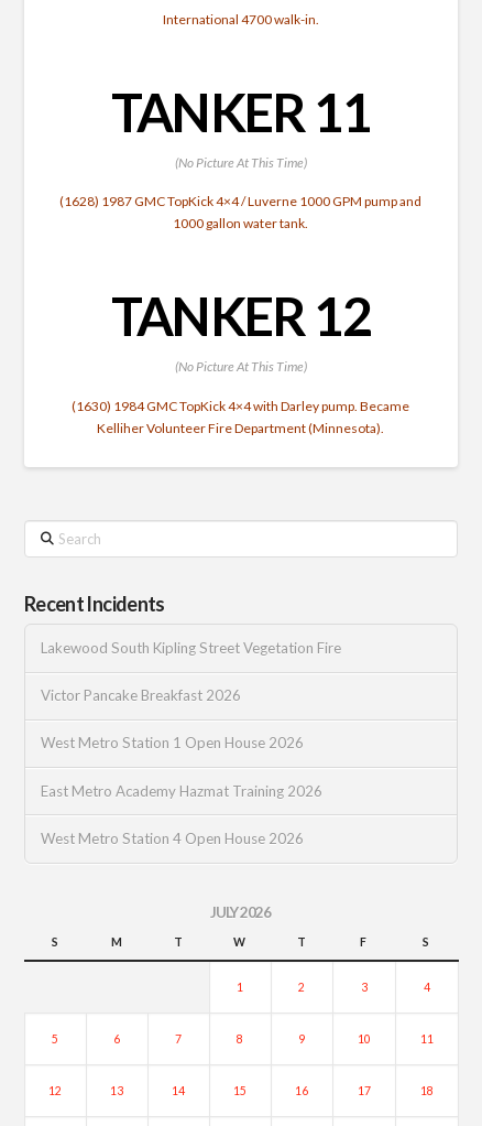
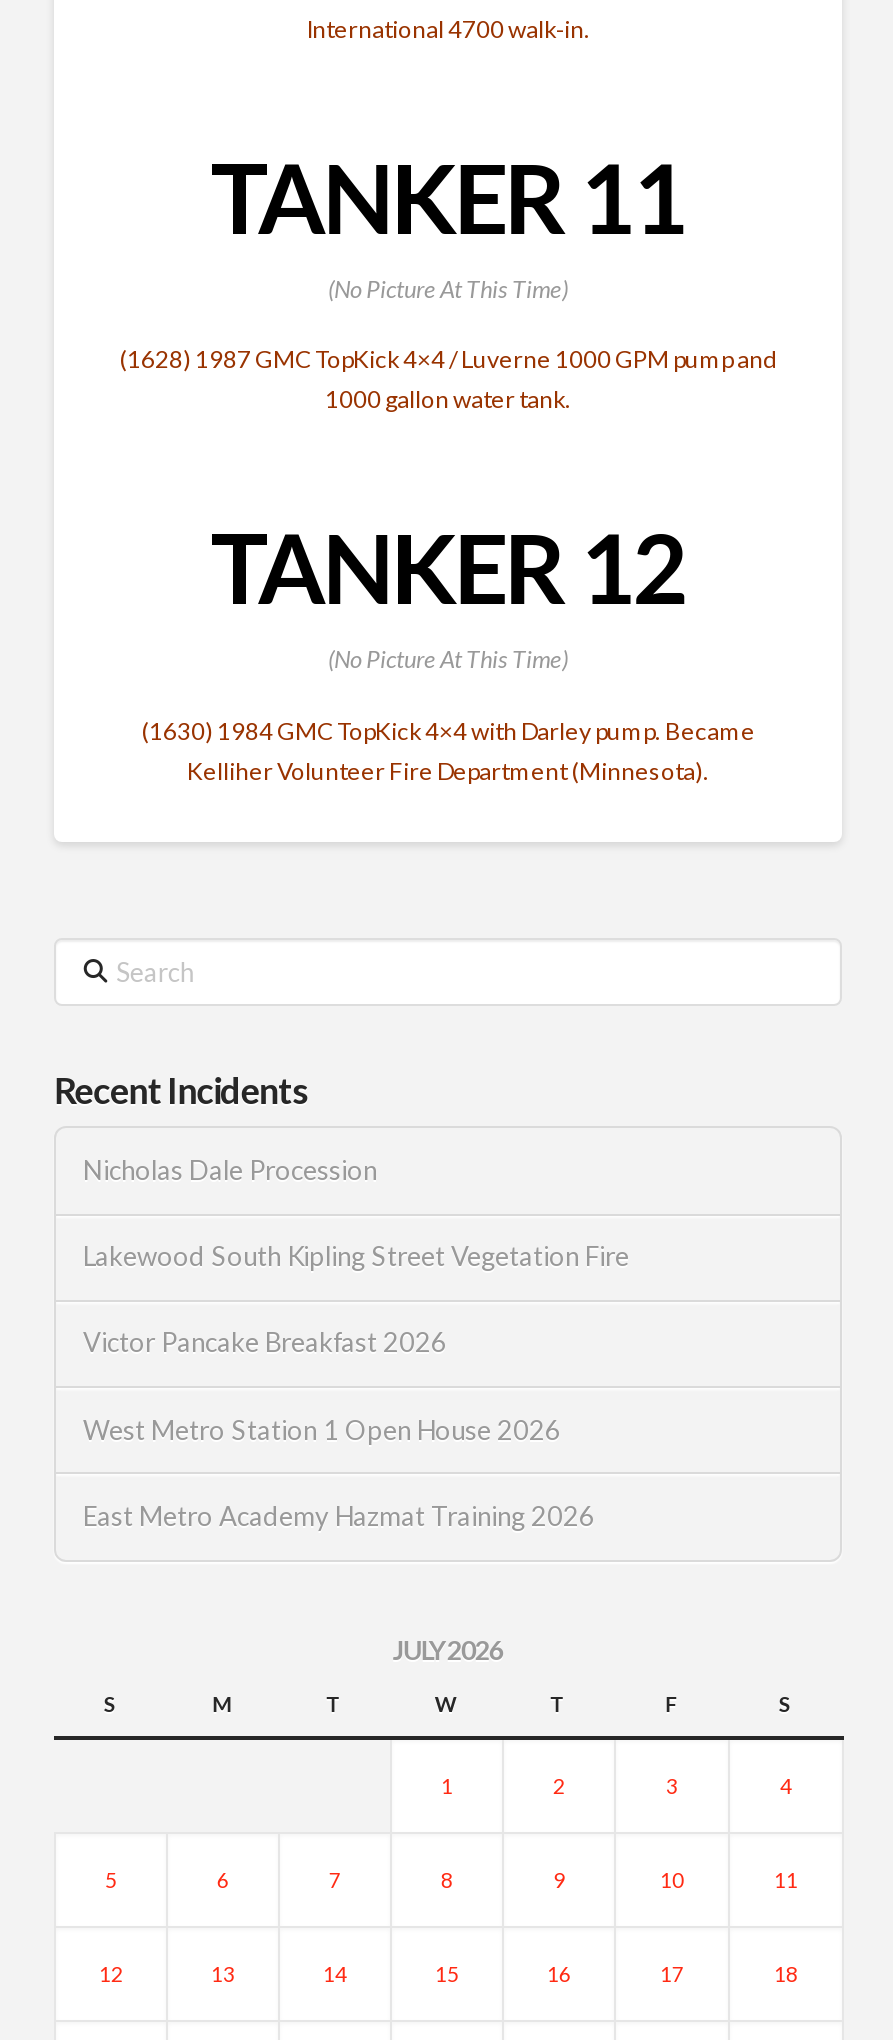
+ Nicholas Dale Procession

moved down: Lakewood South Kipling Street Vegetation Fire | Victor Pancake Breakfast 2026 | West Metro Station 1 Open House 2026 | East Metro Academy Hazmat Training 2026

- West Metro Station 4 Open House 2026
